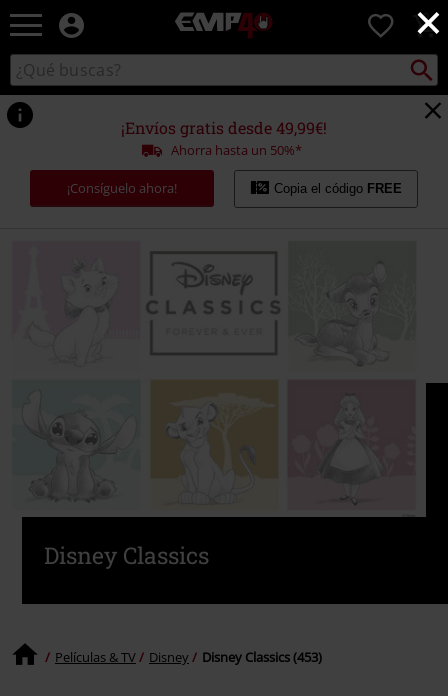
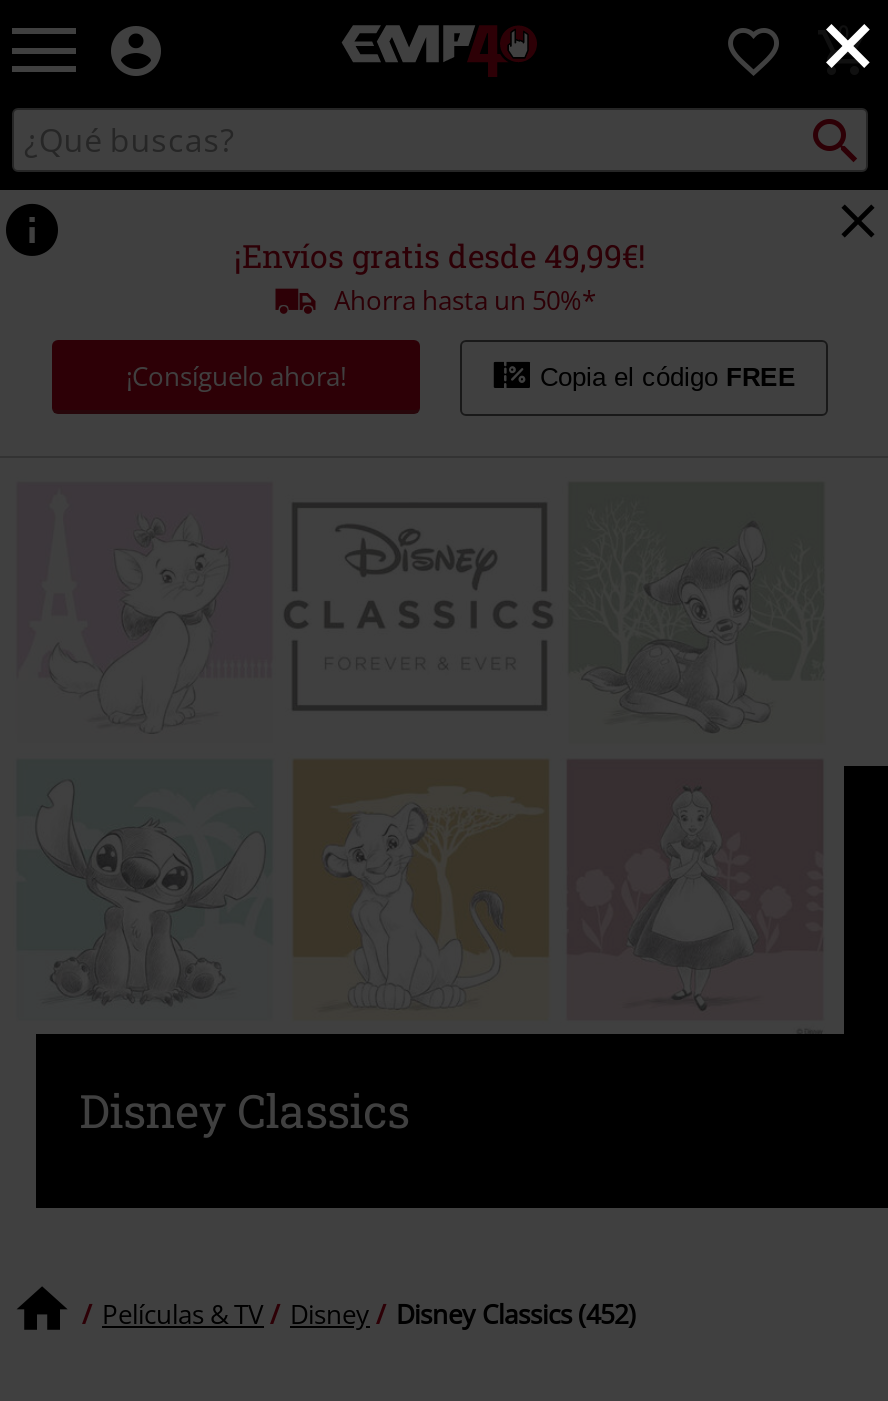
- Disney Classics (453)
+ Disney Classics (452)
